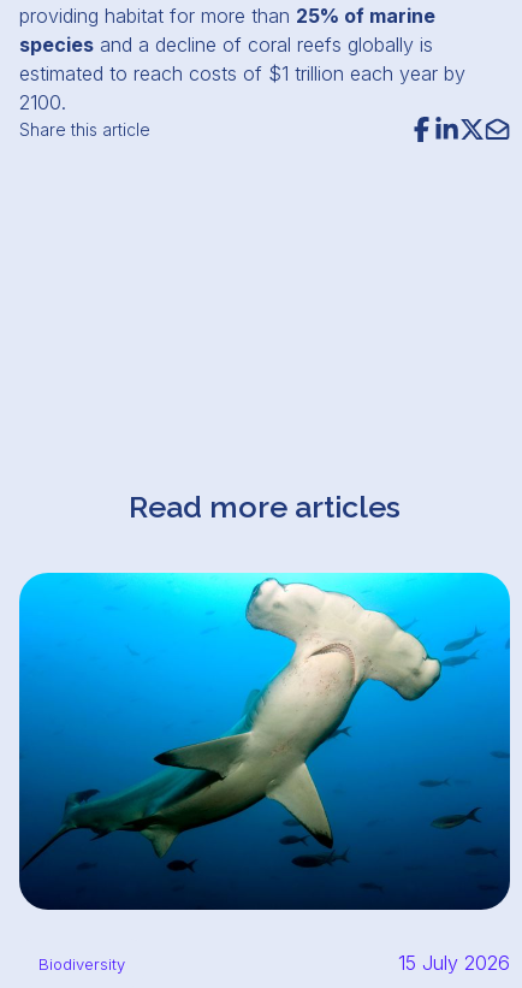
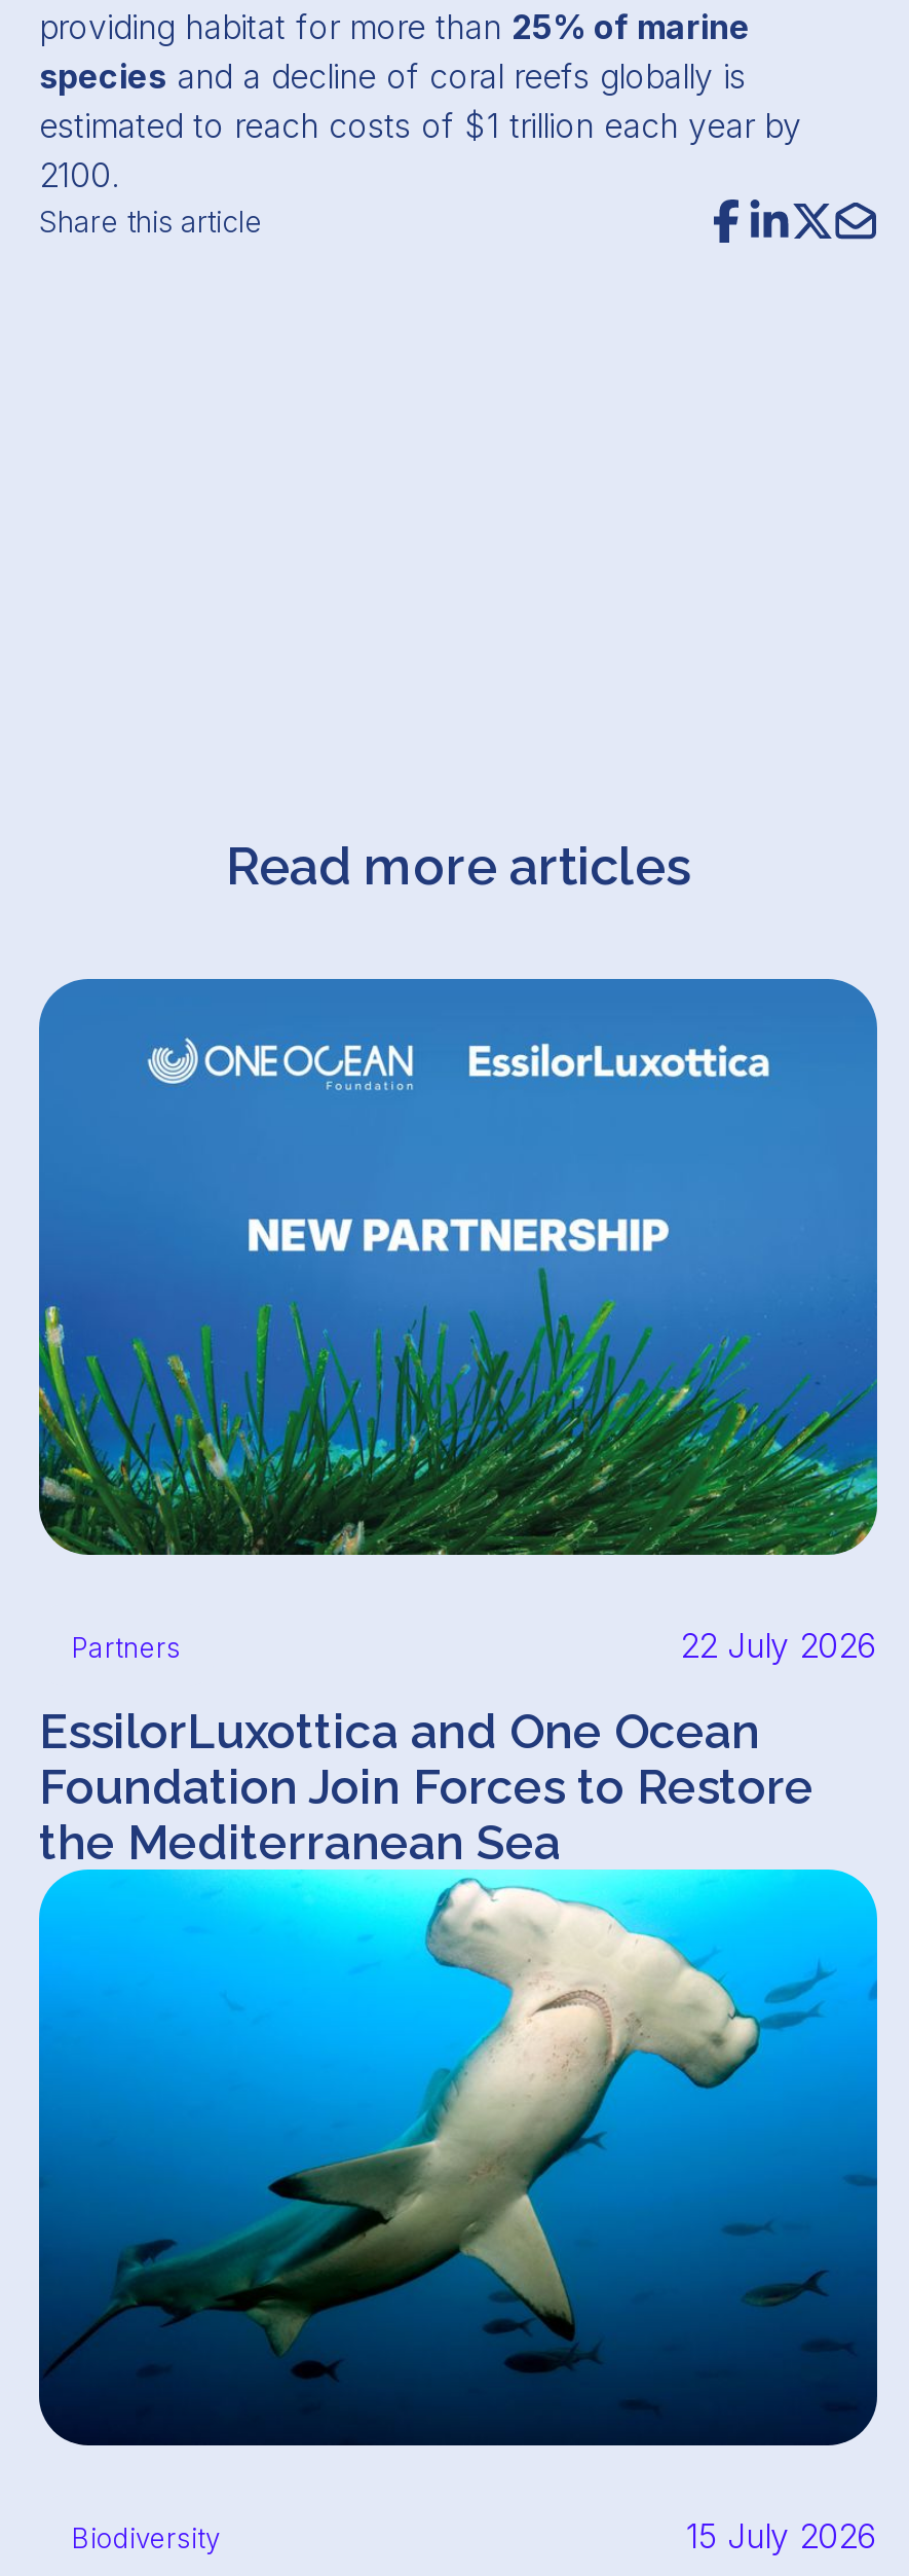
+ [image]
+ Partners
+ 22 July 2026
+ EssilorLuxottica and One Ocean
+ Foundation Join Forces to Restore
+ the Mediterranean Sea
